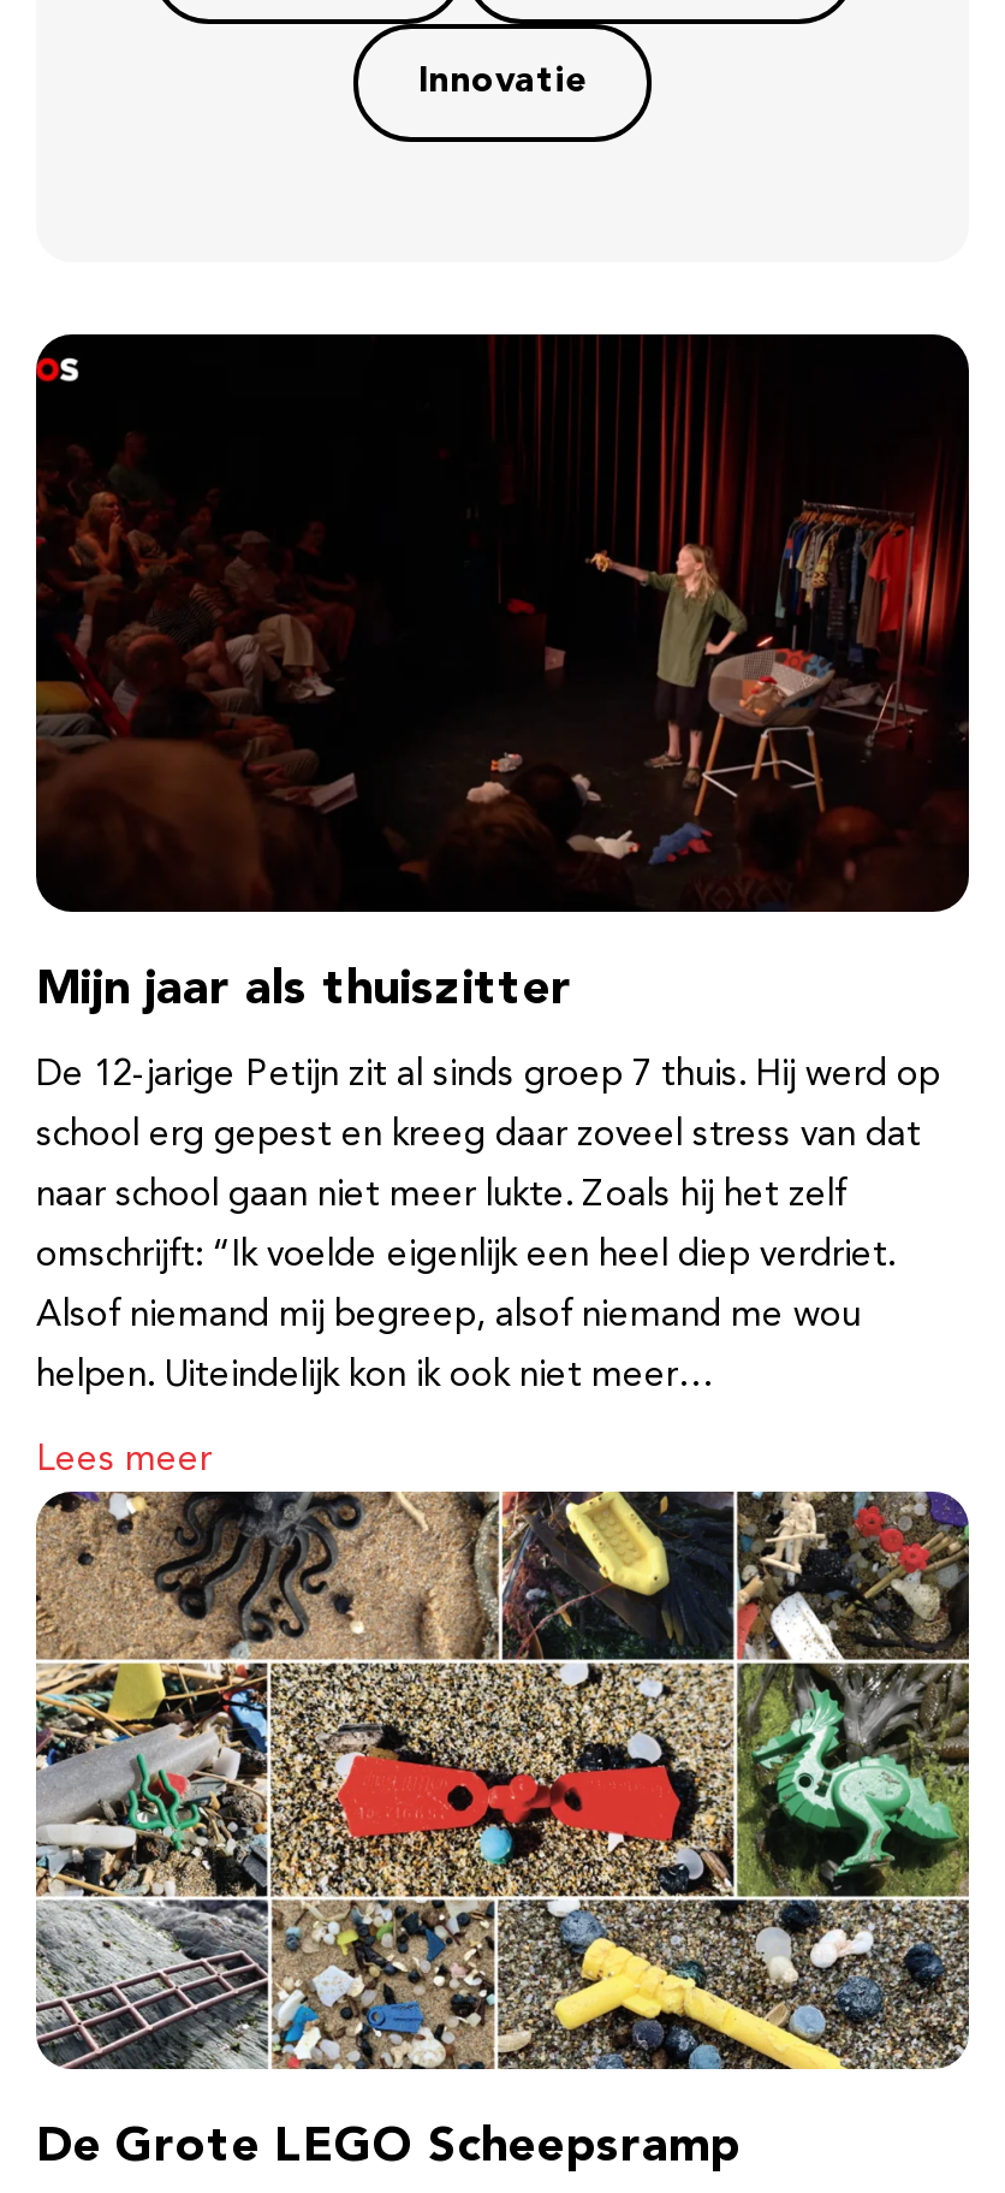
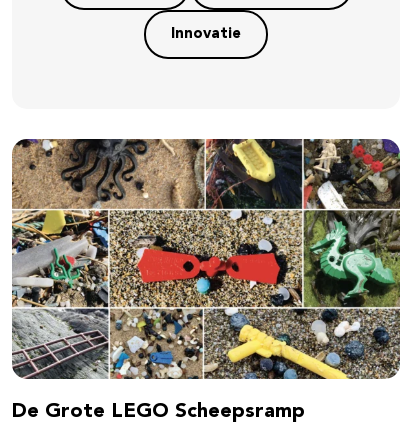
- [image]
- Mijn jaar als thuiszitter
- De 12-jarige Petijn zit al sinds groep 7 thuis. Hij werd op
- school erg gepest en kreeg daar zoveel stress van dat
- naar school gaan niet meer lukte. Zoals hij het zelf
- omschrijft: “Ik voelde eigenlijk een heel diep verdriet.
- Alsof niemand mij begreep, alsof niemand me wou
- helpen. Uiteindelijk kon ik ook niet meer…
- Lees meer
